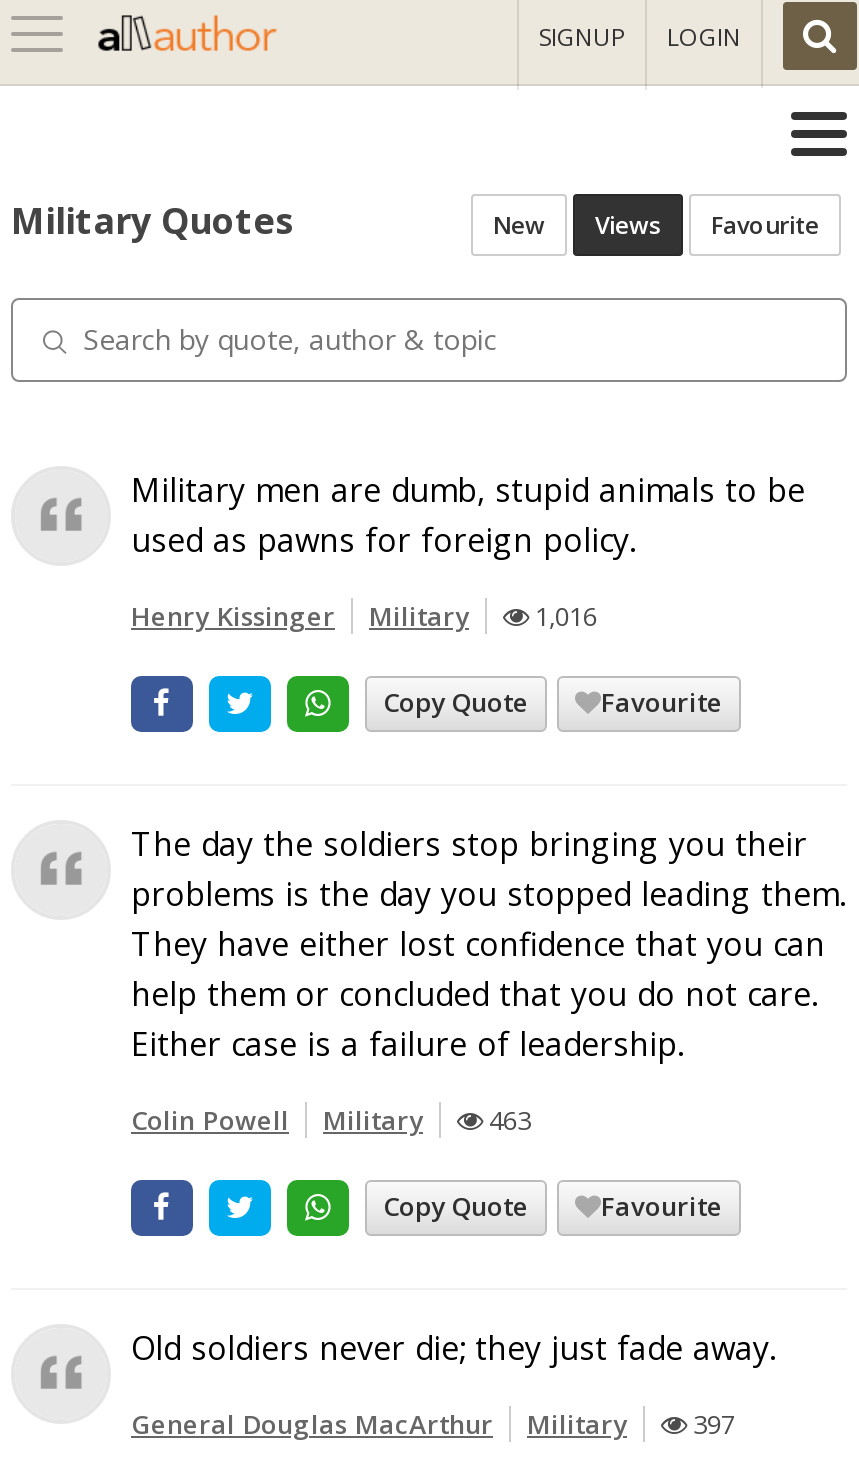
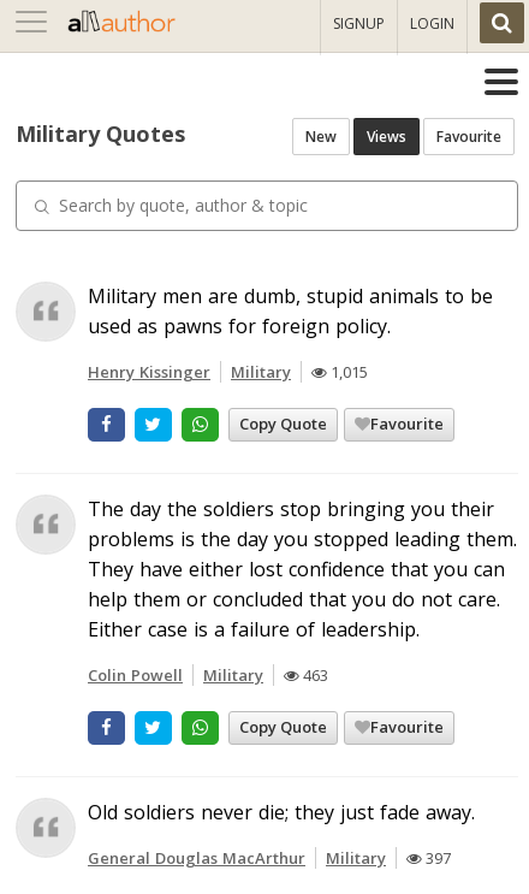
- Henry Kissinger Military 1,016
+ Henry Kissinger Military 1,015
